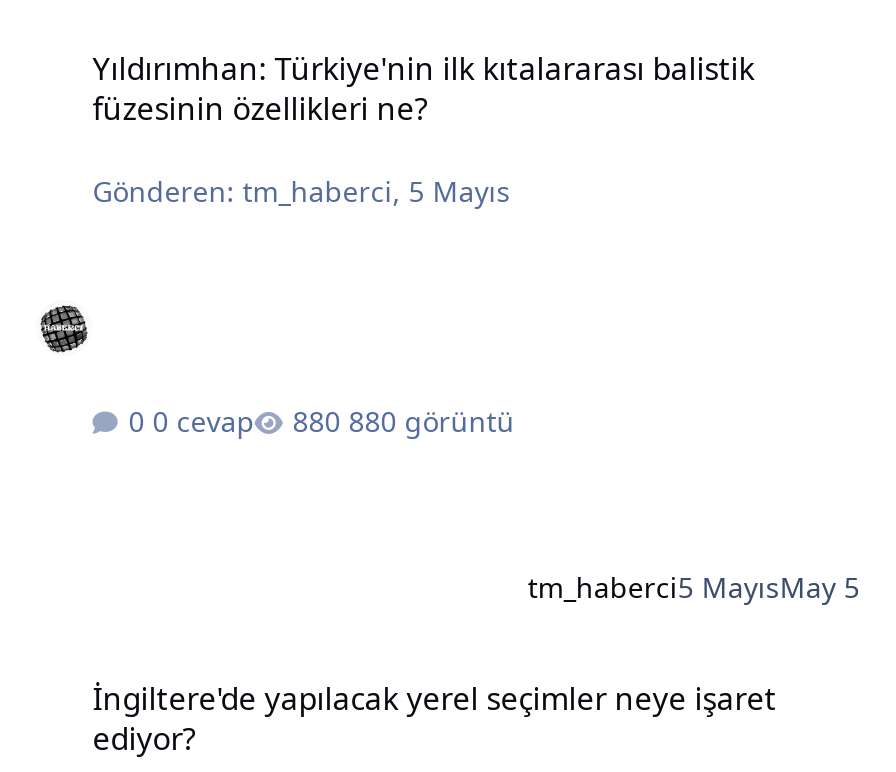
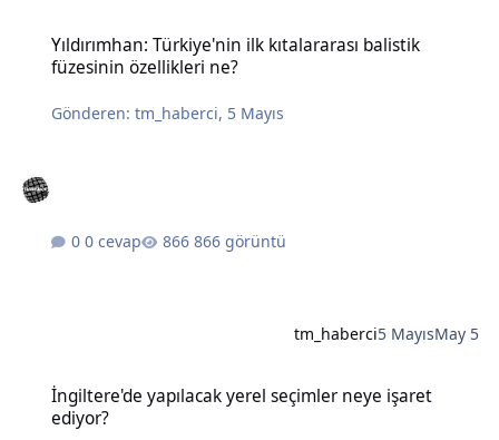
- 880 görüntü
+ 866 görüntü
